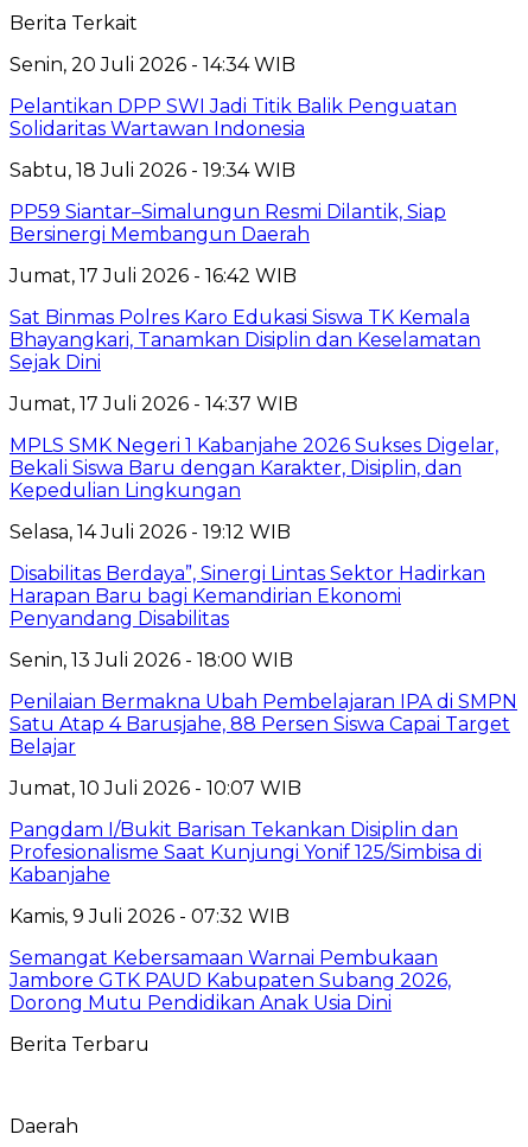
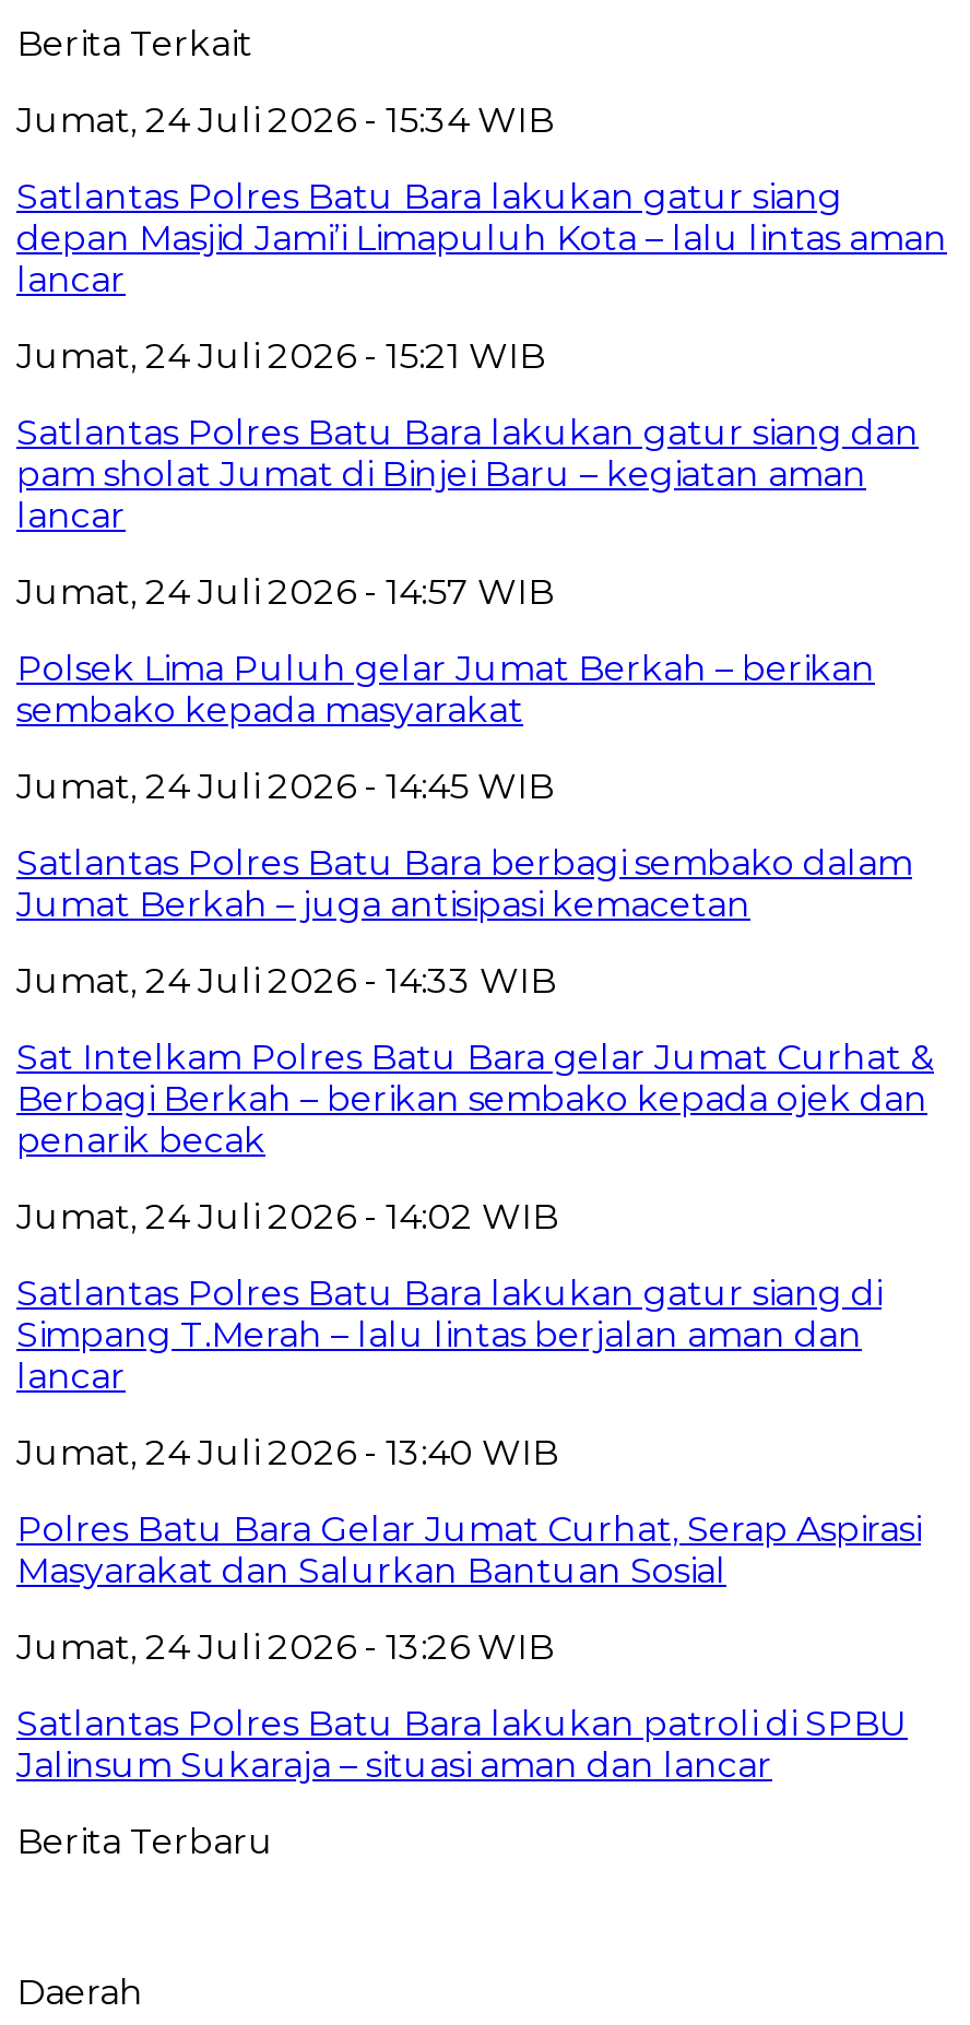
- Senin, 20 Juli 2026 - 14:34 WIB
+ Jumat, 24 Juli 2026 - 15:34 WIB

- Pelantikan DPP SWI Jadi Titik Balik Penguatan
- Solidaritas Wartawan Indonesia
+ Satlantas Polres Batu Bara lakukan gatur siang
+ depan Masjid Jami’i Limapuluh Kota – lalu lintas aman
+ lancar

- Sabtu, 18 Juli 2026 - 19:34 WIB
+ Jumat, 24 Juli 2026 - 15:21 WIB

- PP59 Siantar–Simalungun Resmi Dilantik, Siap
- Bersinergi Membangun Daerah
+ Satlantas Polres Batu Bara lakukan gatur siang dan
+ pam sholat Jumat di Binjei Baru – kegiatan aman
+ lancar

- Jumat, 17 Juli 2026 - 16:42 WIB
+ Jumat, 24 Juli 2026 - 14:57 WIB

- Sat Binmas Polres Karo Edukasi Siswa TK Kemala
- Bhayangkari, Tanamkan Disiplin dan Keselamatan
- Sejak Dini
+ Polsek Lima Puluh gelar Jumat Berkah – berikan
+ sembako kepada masyarakat

- Jumat, 17 Juli 2026 - 14:37 WIB
+ Jumat, 24 Juli 2026 - 14:45 WIB

- MPLS SMK Negeri 1 Kabanjahe 2026 Sukses Digelar,
- Bekali Siswa Baru dengan Karakter, Disiplin, dan
- Kepedulian Lingkungan
+ Satlantas Polres Batu Bara berbagi sembako dalam
+ Jumat Berkah – juga antisipasi kemacetan

- Selasa, 14 Juli 2026 - 19:12 WIB
+ Jumat, 24 Juli 2026 - 14:33 WIB

- Disabilitas Berdaya”, Sinergi Lintas Sektor Hadirkan
- Harapan Baru bagi Kemandirian Ekonomi
- Penyandang Disabilitas
+ Sat Intelkam Polres Batu Bara gelar Jumat Curhat &
+ Berbagi Berkah – berikan sembako kepada ojek dan
+ penarik becak

- Senin, 13 Juli 2026 - 18:00 WIB
+ Jumat, 24 Juli 2026 - 14:02 WIB

- Penilaian Bermakna Ubah Pembelajaran IPA di SMPN
- Satu Atap 4 Barusjahe, 88 Persen Siswa Capai Target
- Belajar
+ Satlantas Polres Batu Bara lakukan gatur siang di
+ Simpang T.Merah – lalu lintas berjalan aman dan
+ lancar

- Jumat, 10 Juli 2026 - 10:07 WIB
+ Jumat, 24 Juli 2026 - 13:40 WIB

- Pangdam I/Bukit Barisan Tekankan Disiplin dan
- Profesionalisme Saat Kunjungi Yonif 125/Simbisa di
- Kabanjahe
+ Polres Batu Bara Gelar Jumat Curhat, Serap Aspirasi
+ Masyarakat dan Salurkan Bantuan Sosial

- Kamis, 9 Juli 2026 - 07:32 WIB
+ Jumat, 24 Juli 2026 - 13:26 WIB

- Semangat Kebersamaan Warnai Pembukaan
- Jambore GTK PAUD Kabupaten Subang 2026,
- Dorong Mutu Pendidikan Anak Usia Dini
+ Satlantas Polres Batu Bara lakukan patroli di SPBU
+ Jalinsum Sukaraja – situasi aman dan lancar
